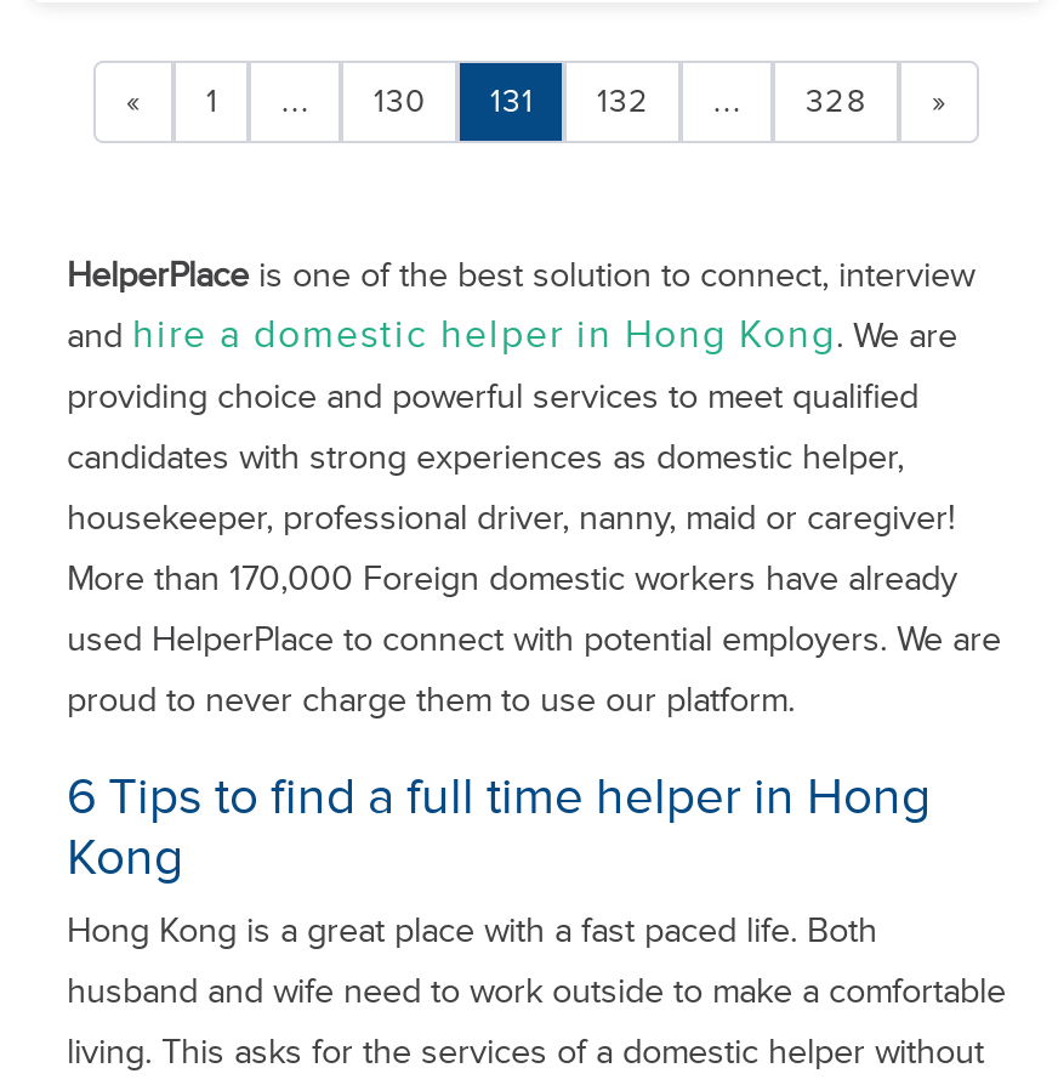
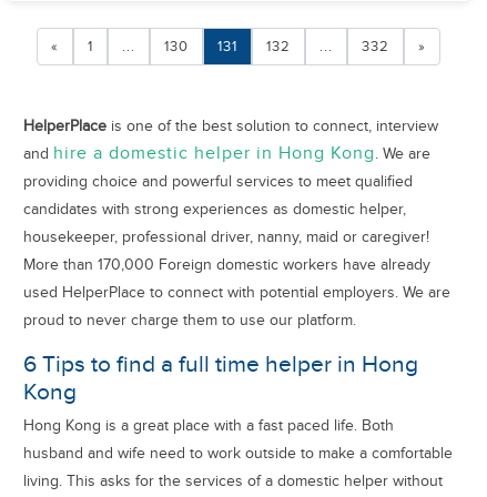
- 328
+ 332
